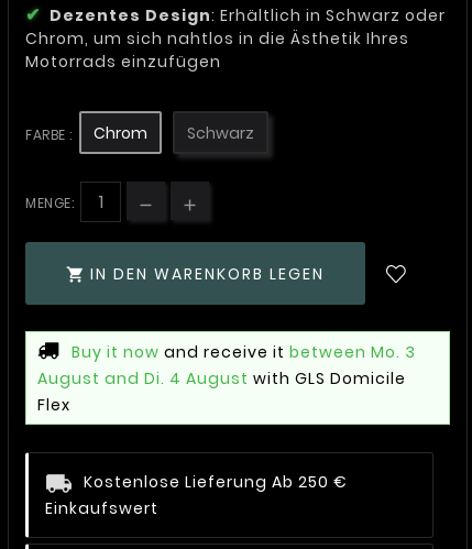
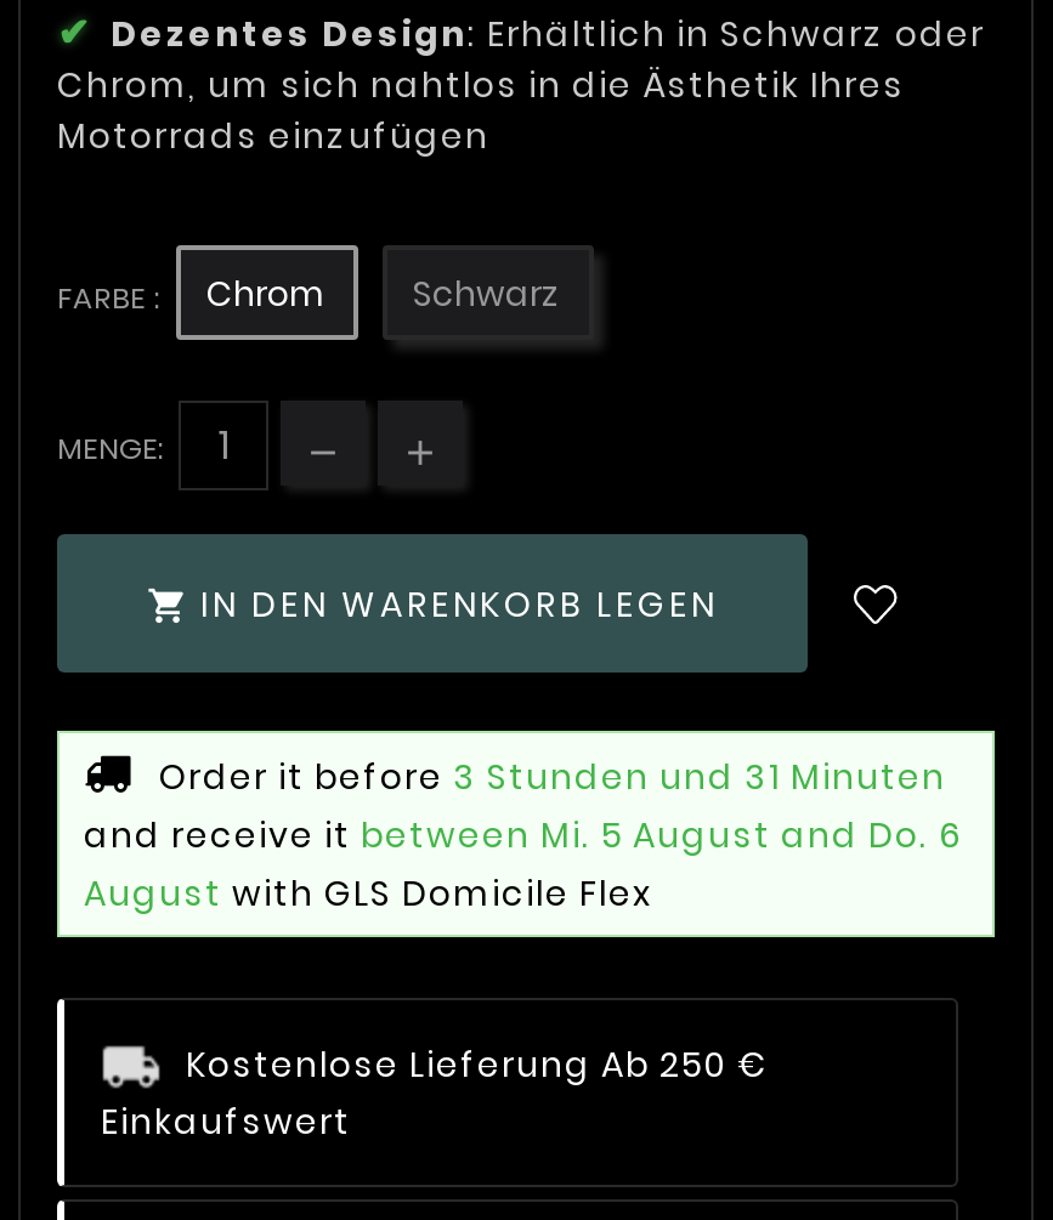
- Buy it now and receive it between Mo. 3
- August and Di. 4 August with GLS Domicile
- Flex
+ Order it before 3 Stunden und 31 Minuten
+ and receive it between Mi. 5 August and Do. 6
+ August with GLS Domicile Flex
